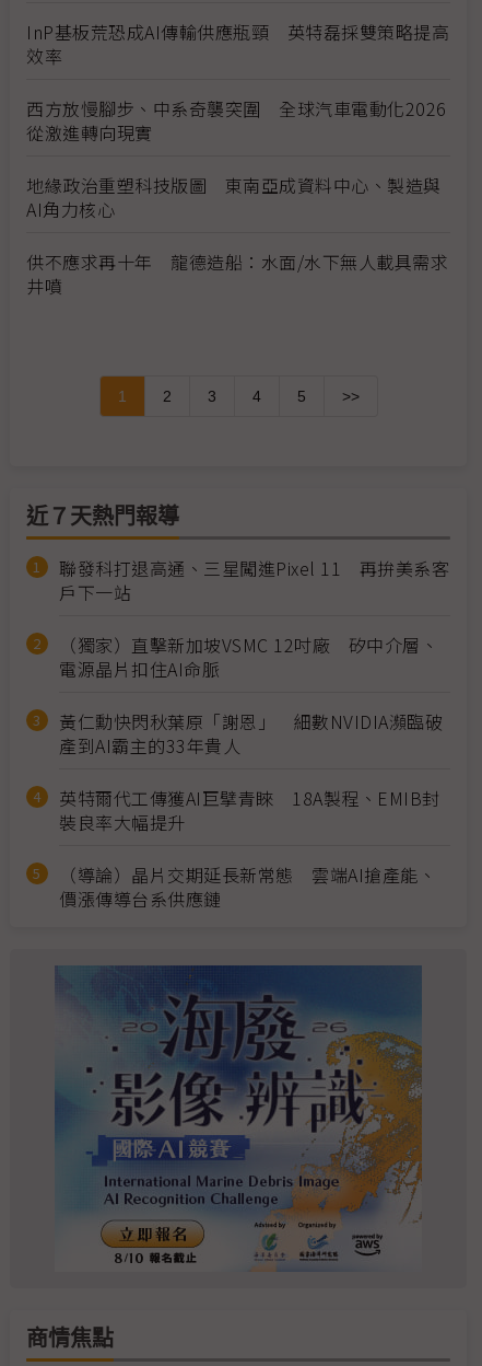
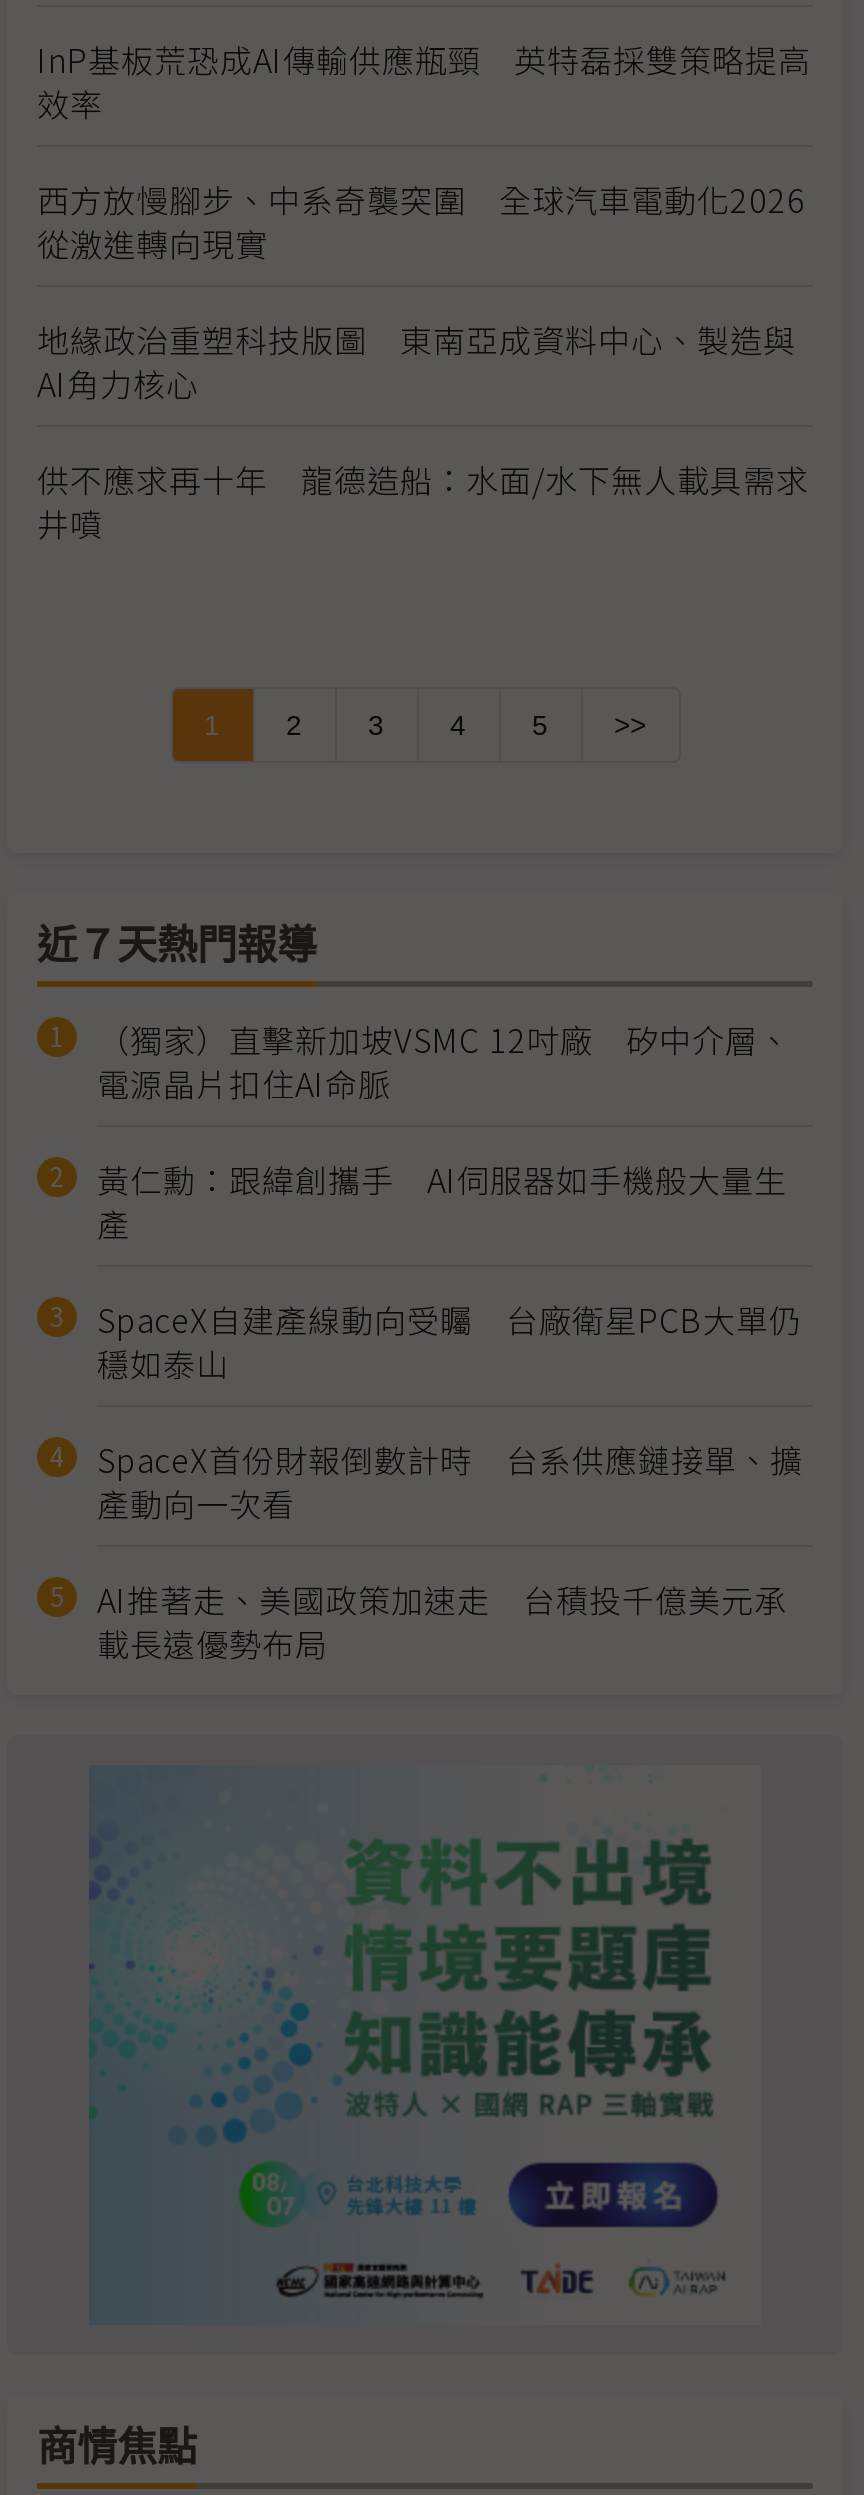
- 聯發科打退高通、三星闖進Pixel 11 再拚美系客
- 戶下一站

moved up: （獨家）直擊新加坡VSMC 12吋廠 矽中介層、 | 電源晶片扣住AI命脈

- 黃仁勳快閃秋葉原「謝恩」 細數NVIDIA瀕臨破
- 產到AI霸主的33年貴人
- 英特爾代工傳獲AI巨擘青睞 18A製程、EMIB封
- 裝良率大幅提升
- （導論）晶片交期延長新常態 雲端AI搶產能、
- 價漲傳導台系供應鏈
+ 黃仁勳：跟緯創攜手 AI伺服器如手機般大量生
+ 產
+ SpaceX自建產線動向受矚 台廠衛星PCB大單仍
+ 穩如泰山
+ SpaceX首份財報倒數計時 台系供應鏈接單、擴
+ 產動向一次看
+ AI推著走、美國政策加速走 台積投千億美元承
+ 載長遠優勢布局

- [image]
+ [image]
